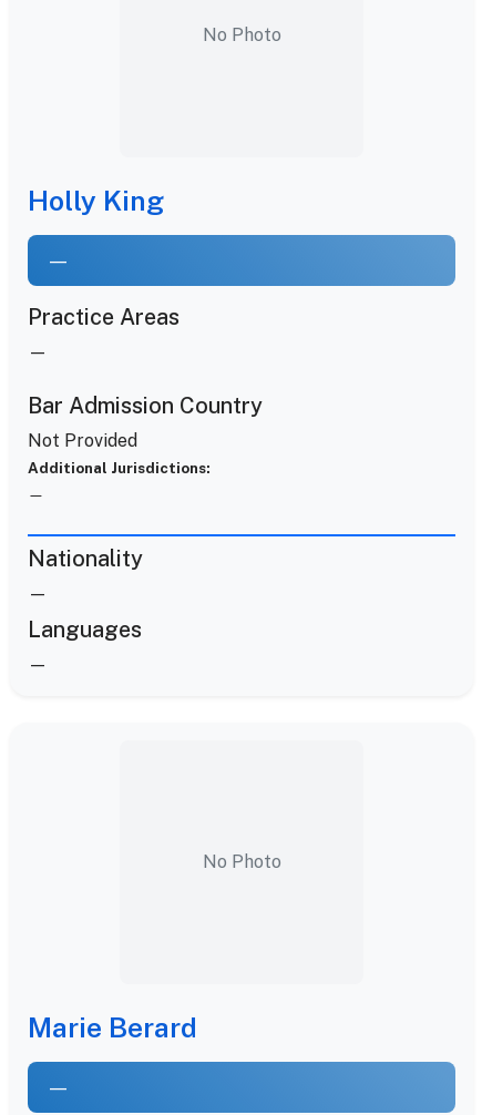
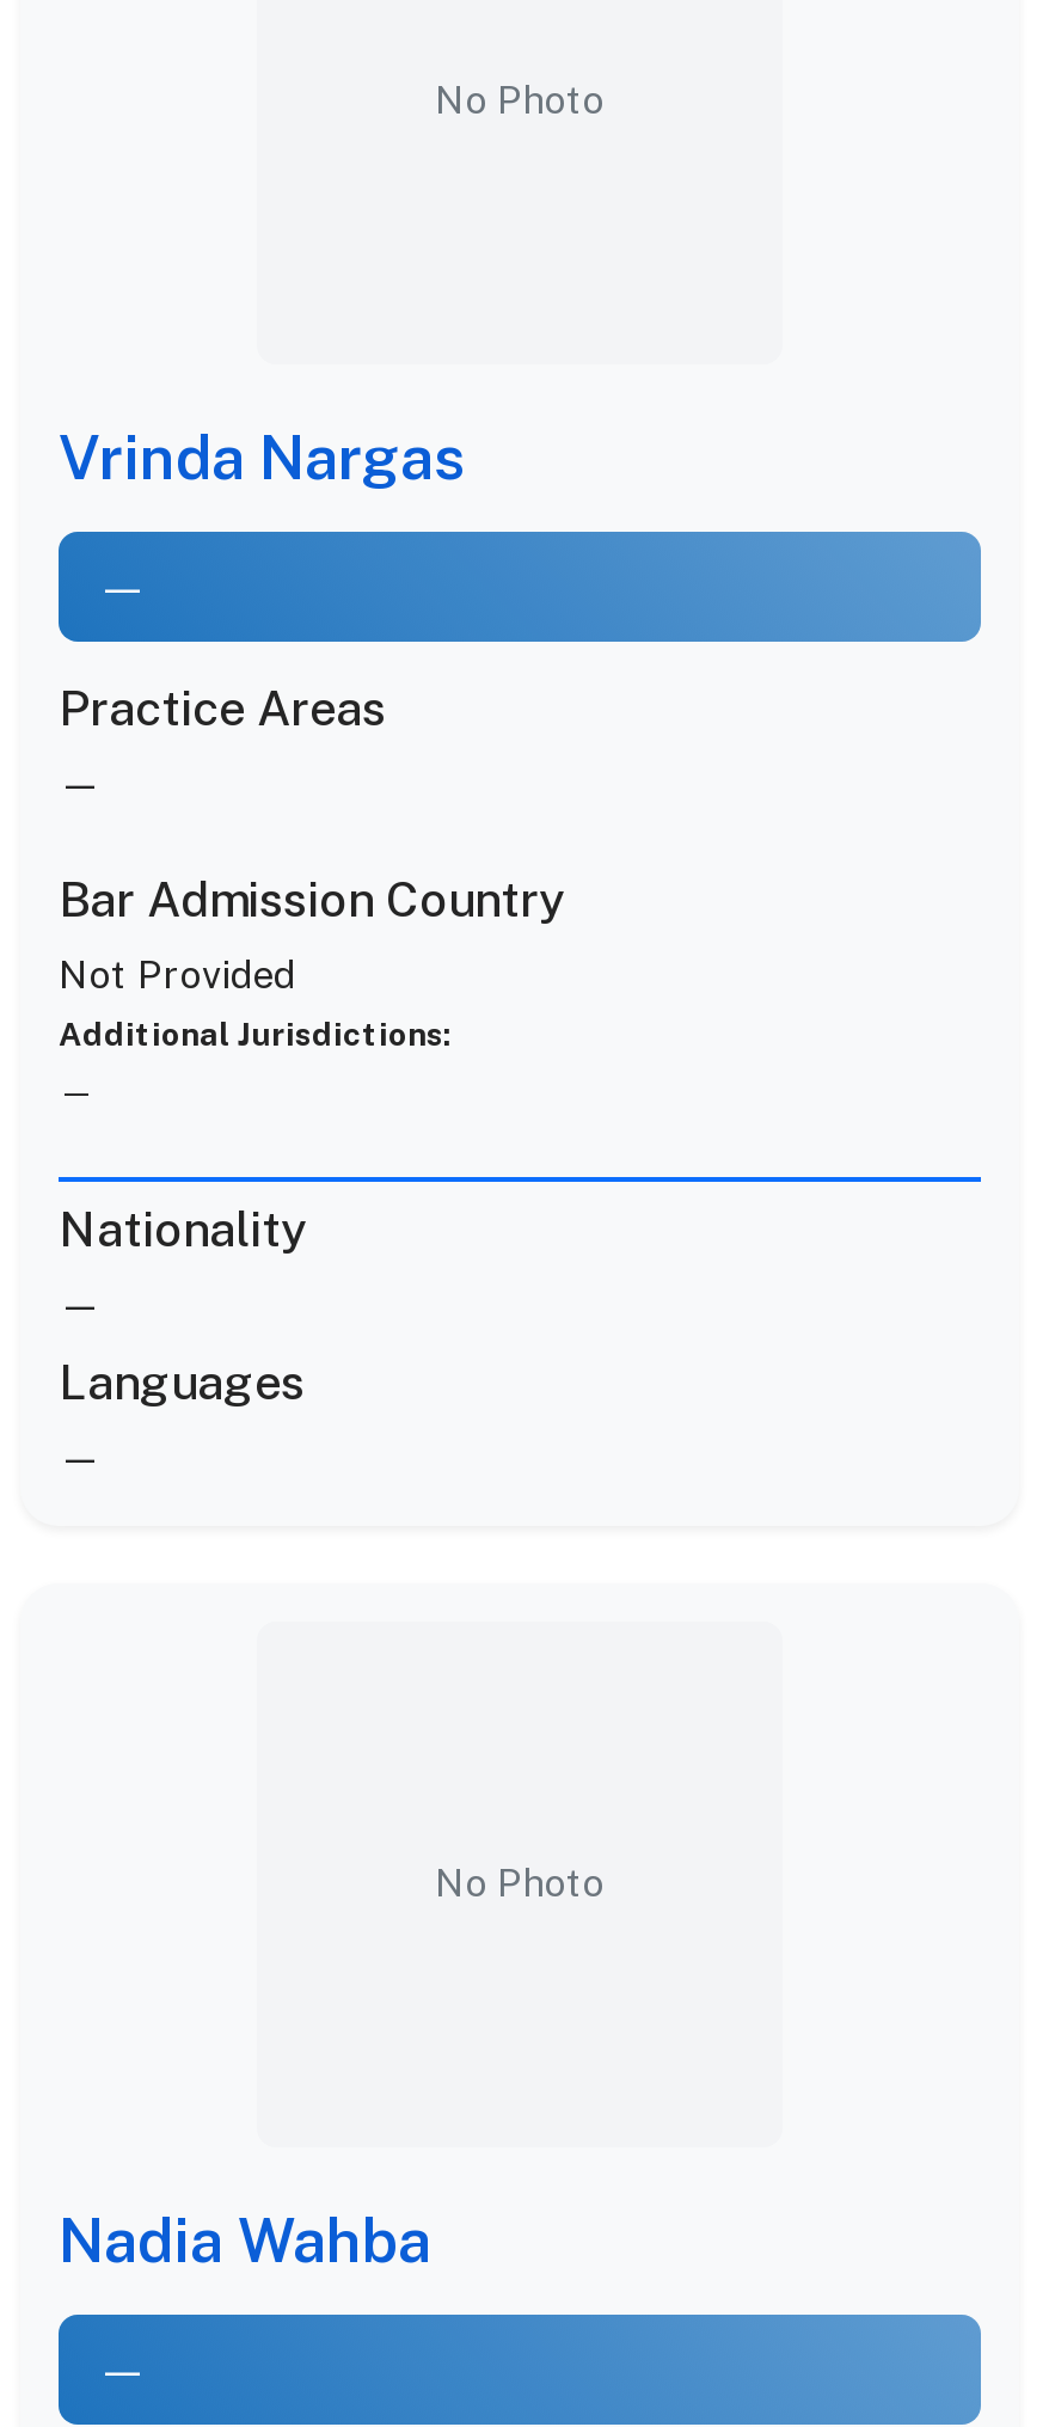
- Holly King
+ Vrinda Nargas

- Marie Berard
+ Nadia Wahba
